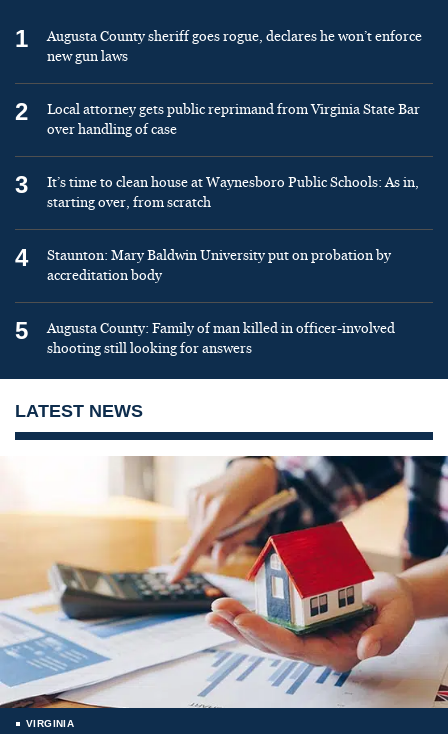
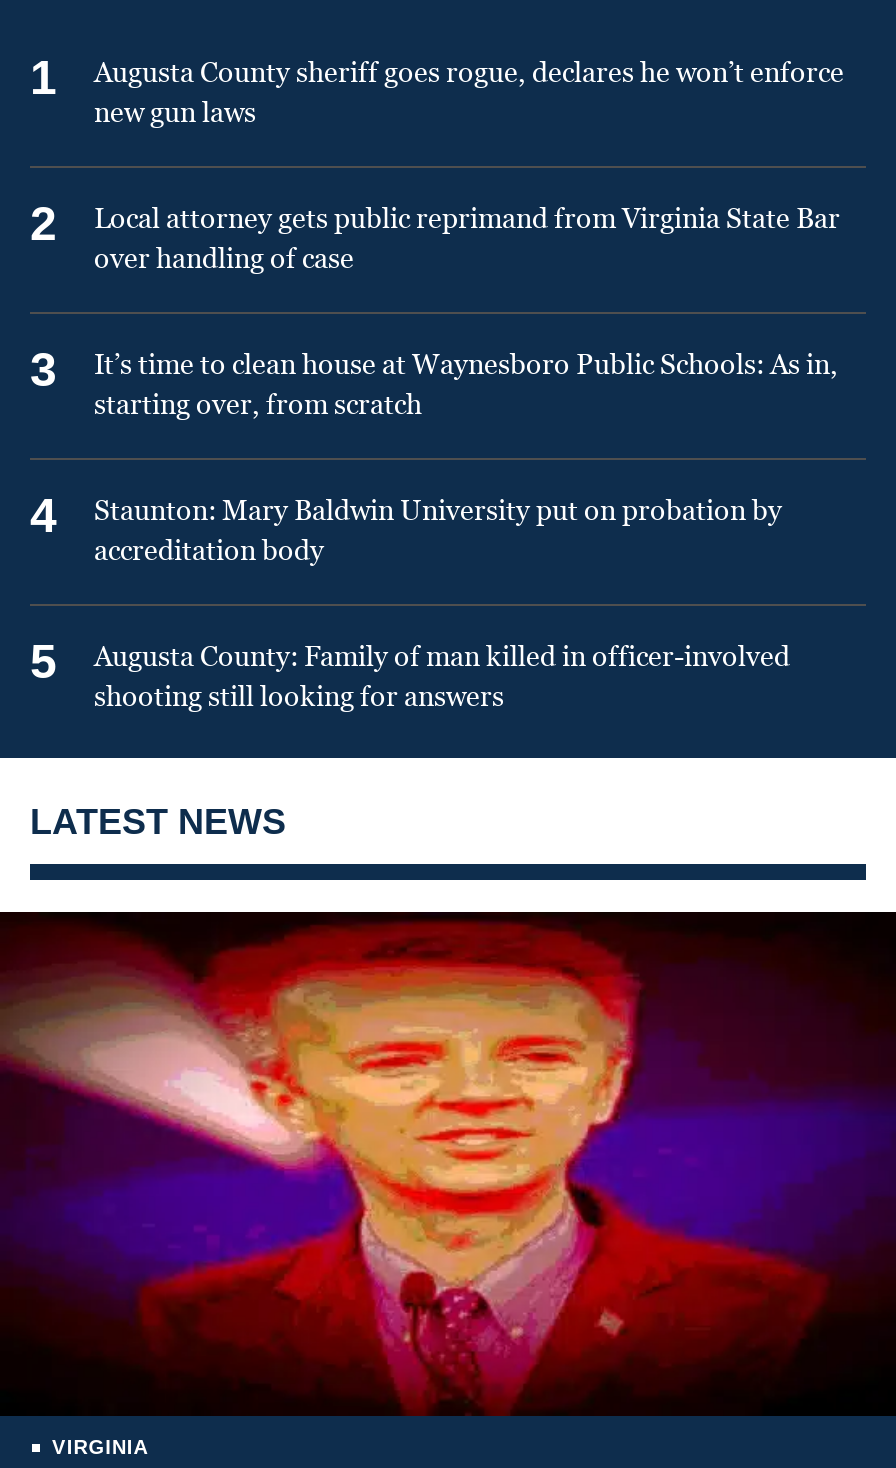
- [image]
+ [image]
